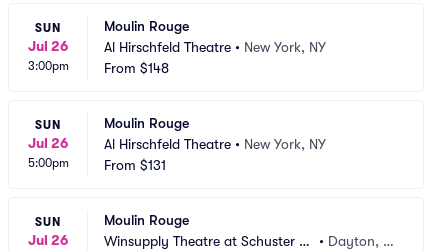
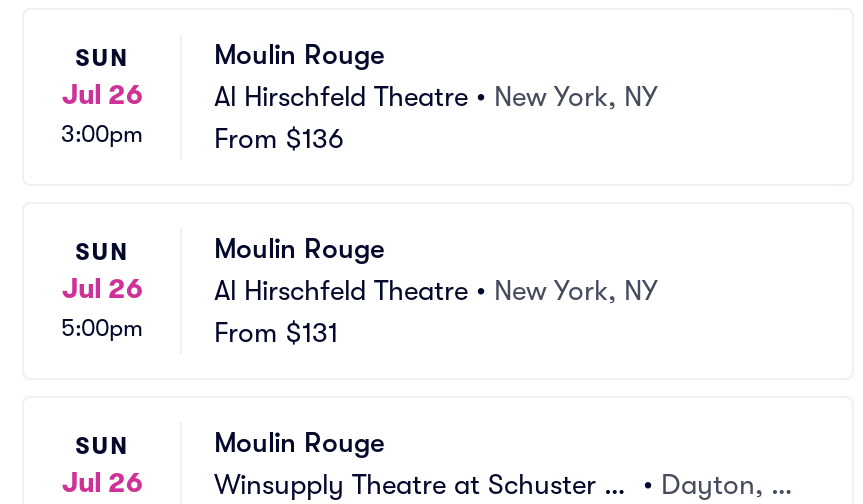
- From $148
+ From $136
